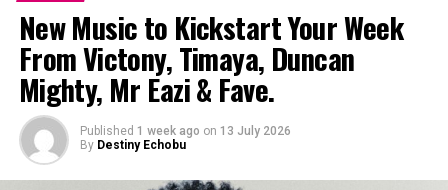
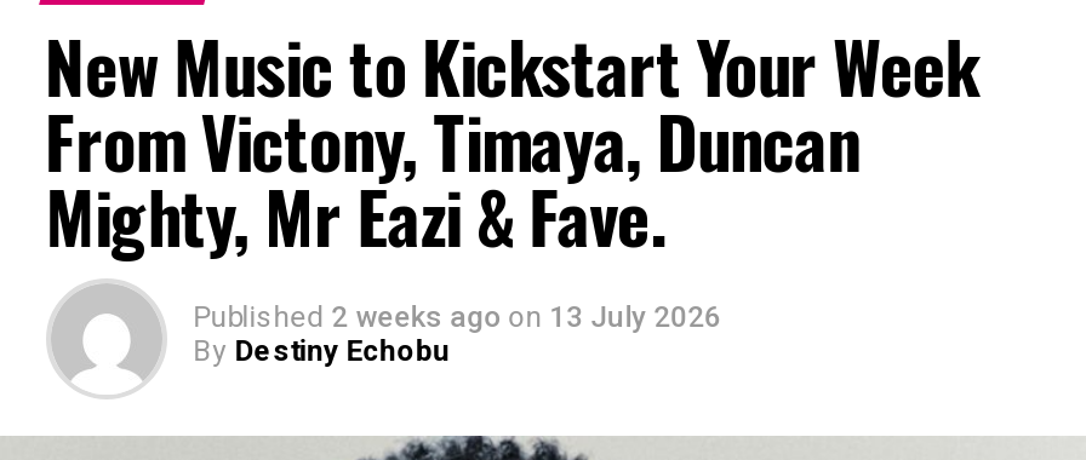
- Published 1 week ago on 13 July 2026
+ Published 2 weeks ago on 13 July 2026
